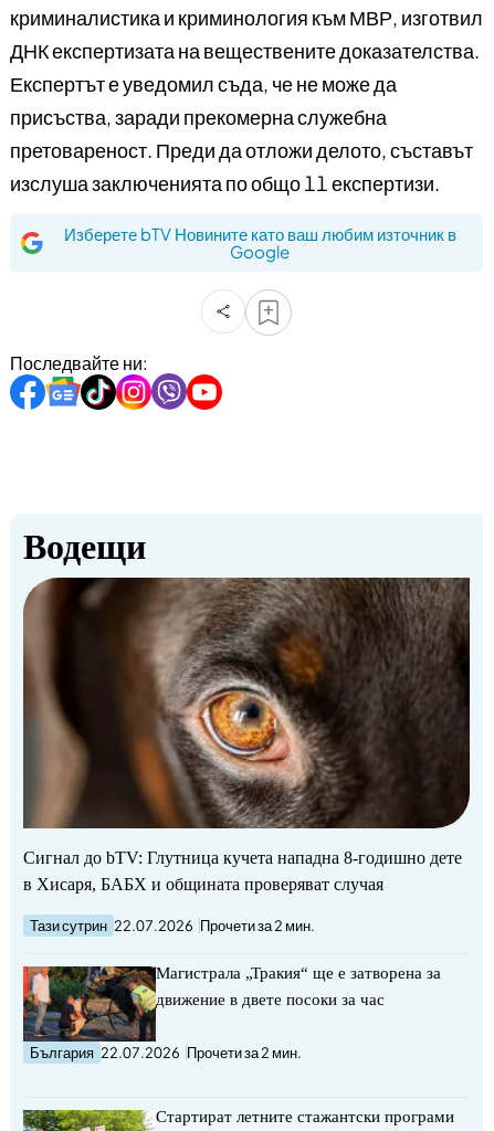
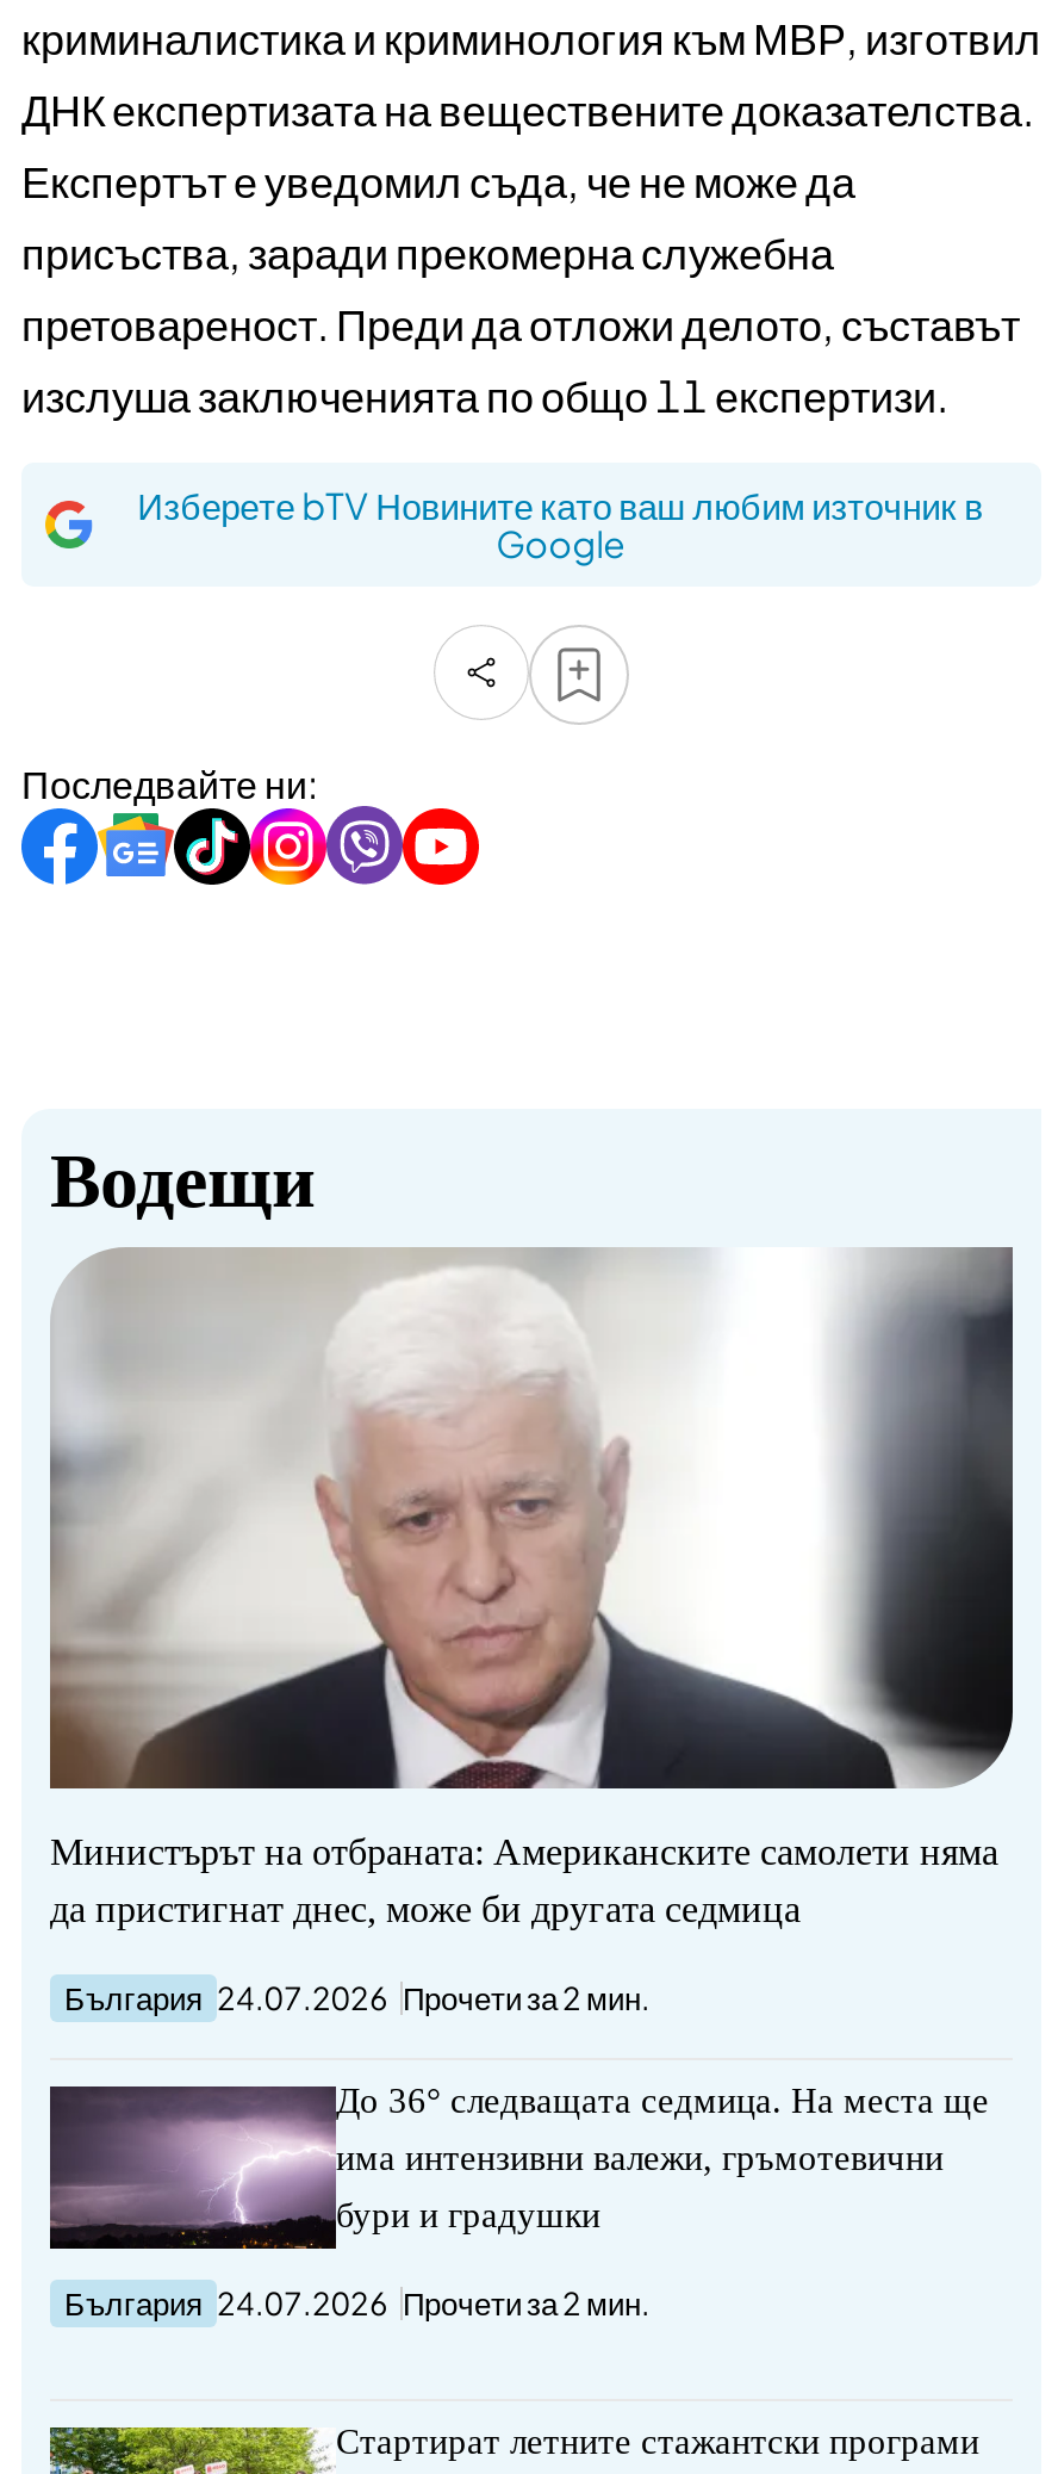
- [image]
- Сигнал до bTV: Глутница кучета нападна 8-годишно дете
- в Хисаря, БАБХ и общината проверяват случая
- Тази сутрин 22.07.2026 Прочети за 2 мин.
- Магистрала „Тракия“ ще е затворена за
- движение в двете посоки за час
- България 22.07.2026 Прочети за 2 мин.
+ [image]
+ Министърът на отбраната: Американските самолети няма
+ да пристигнат днес, може би другата седмица
+ България 24.07.2026 Прочети за 2 мин.
+ До 36° следващата седмица. На места ще
+ има интензивни валежи, гръмотевични
+ бури и градушки
+ България 24.07.2026 Прочети за 2 мин.

- [image]
+ [image]
